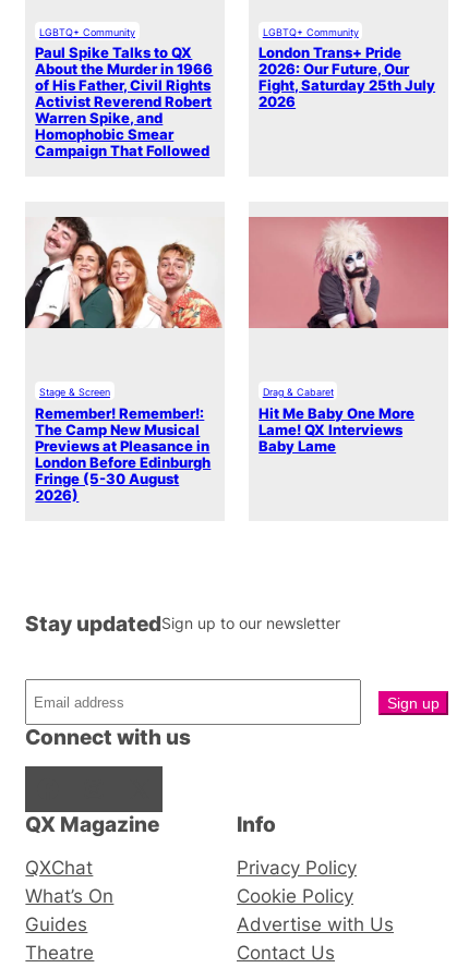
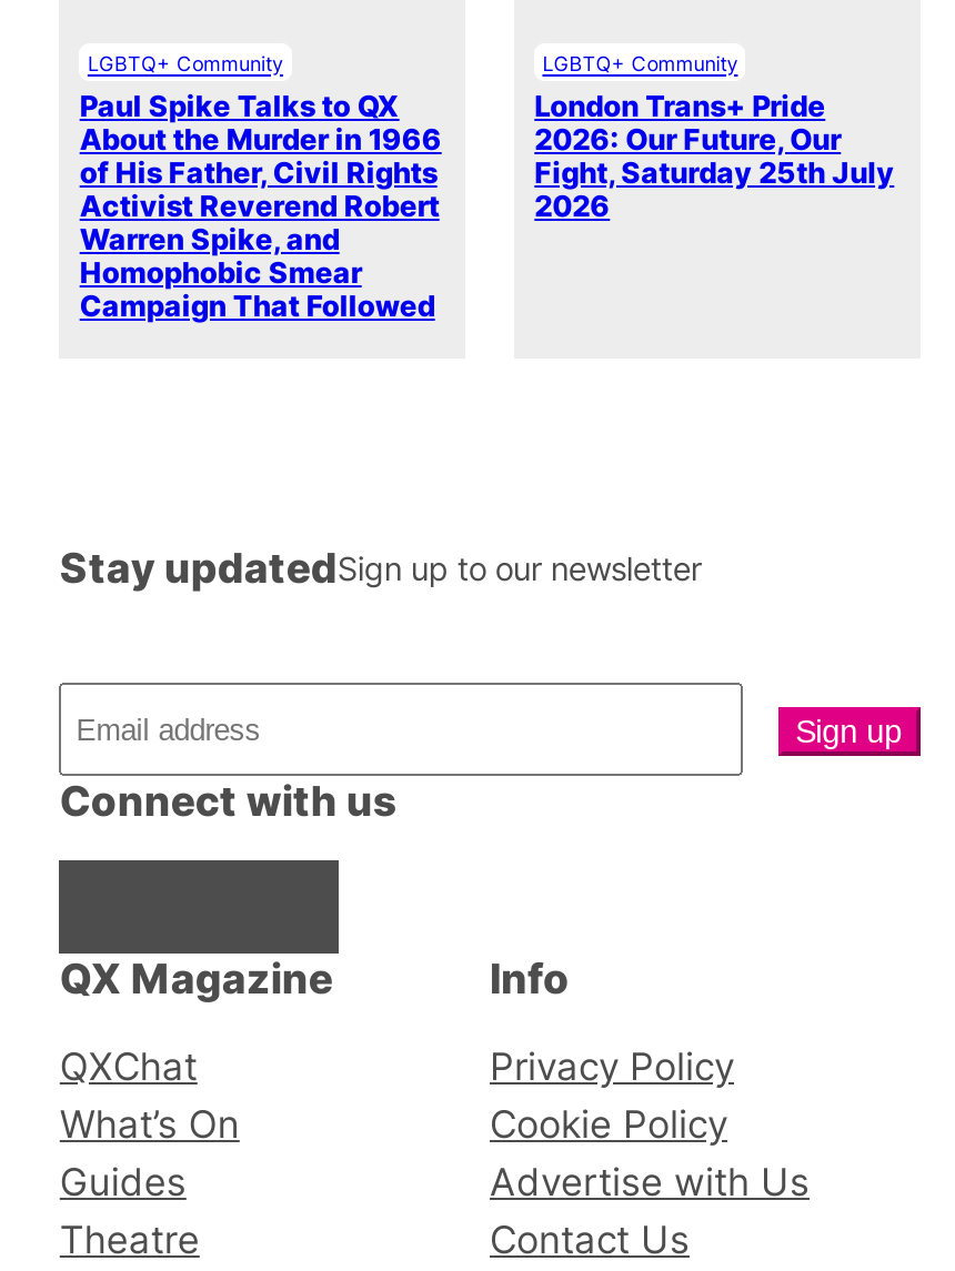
- [image]

- [image]

- Stage & Screen
- Remember! Remember!:
- The Camp New Musical
- Previews at Pleasance in
- London Before Edinburgh
- Fringe (5-30 August
- 2026)

- Drag & Cabaret
- Hit Me Baby One More
- Lame! QX Interviews
- Baby Lame
